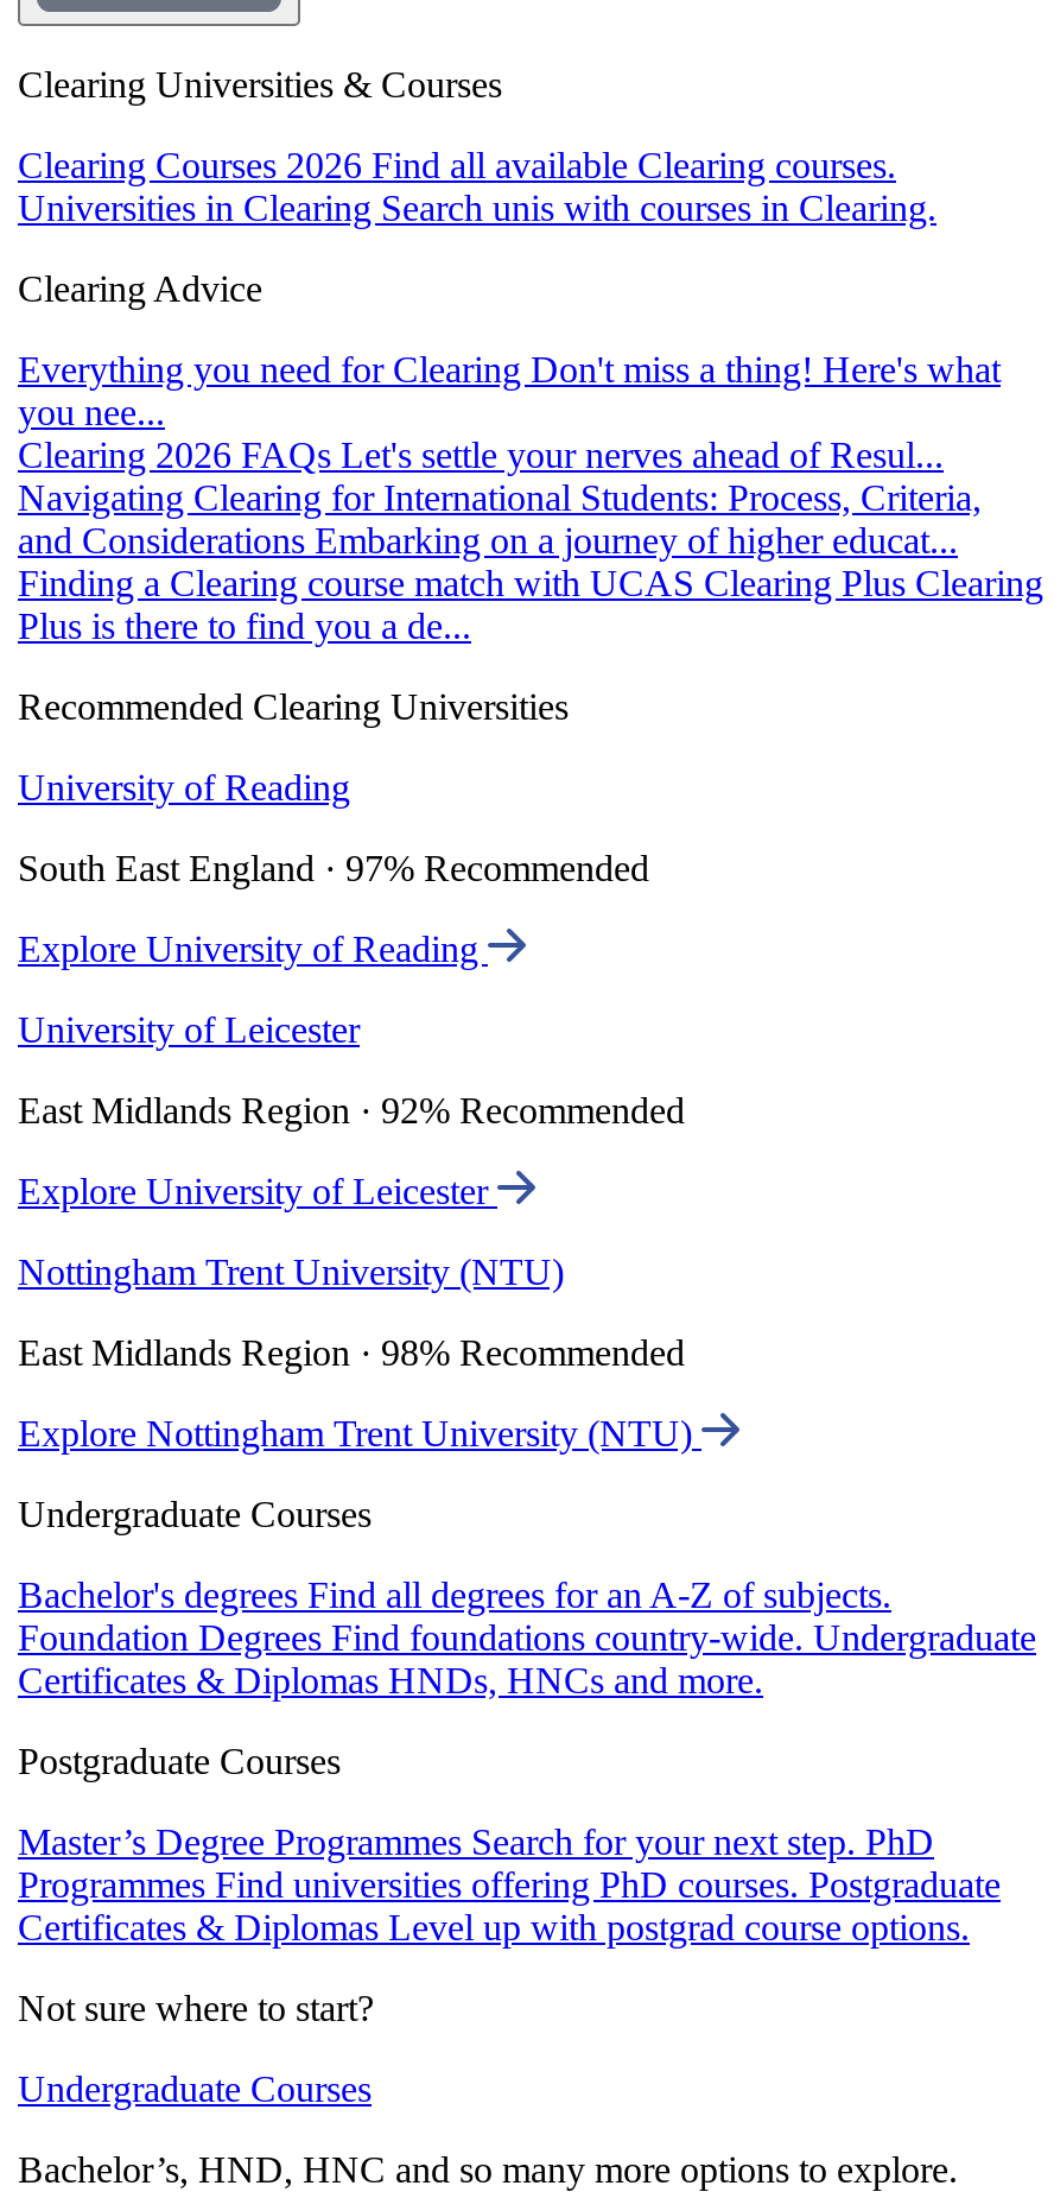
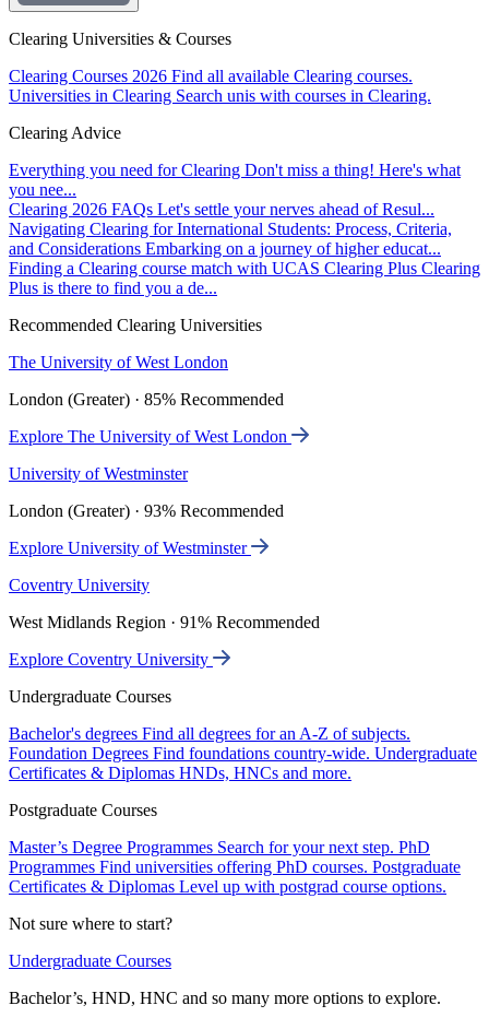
- University of Reading
+ The University of West London

- South East England · 97% Recommended
+ London (Greater) · 85% Recommended

- Explore University of Reading
+ Explore The University of West London

- University of Leicester
+ University of Westminster

- East Midlands Region · 92% Recommended
+ London (Greater) · 93% Recommended

- Explore University of Leicester
+ Explore University of Westminster

- Nottingham Trent University (NTU)
+ Coventry University

- East Midlands Region · 98% Recommended
+ West Midlands Region · 91% Recommended

- Explore Nottingham Trent University (NTU)
+ Explore Coventry University
